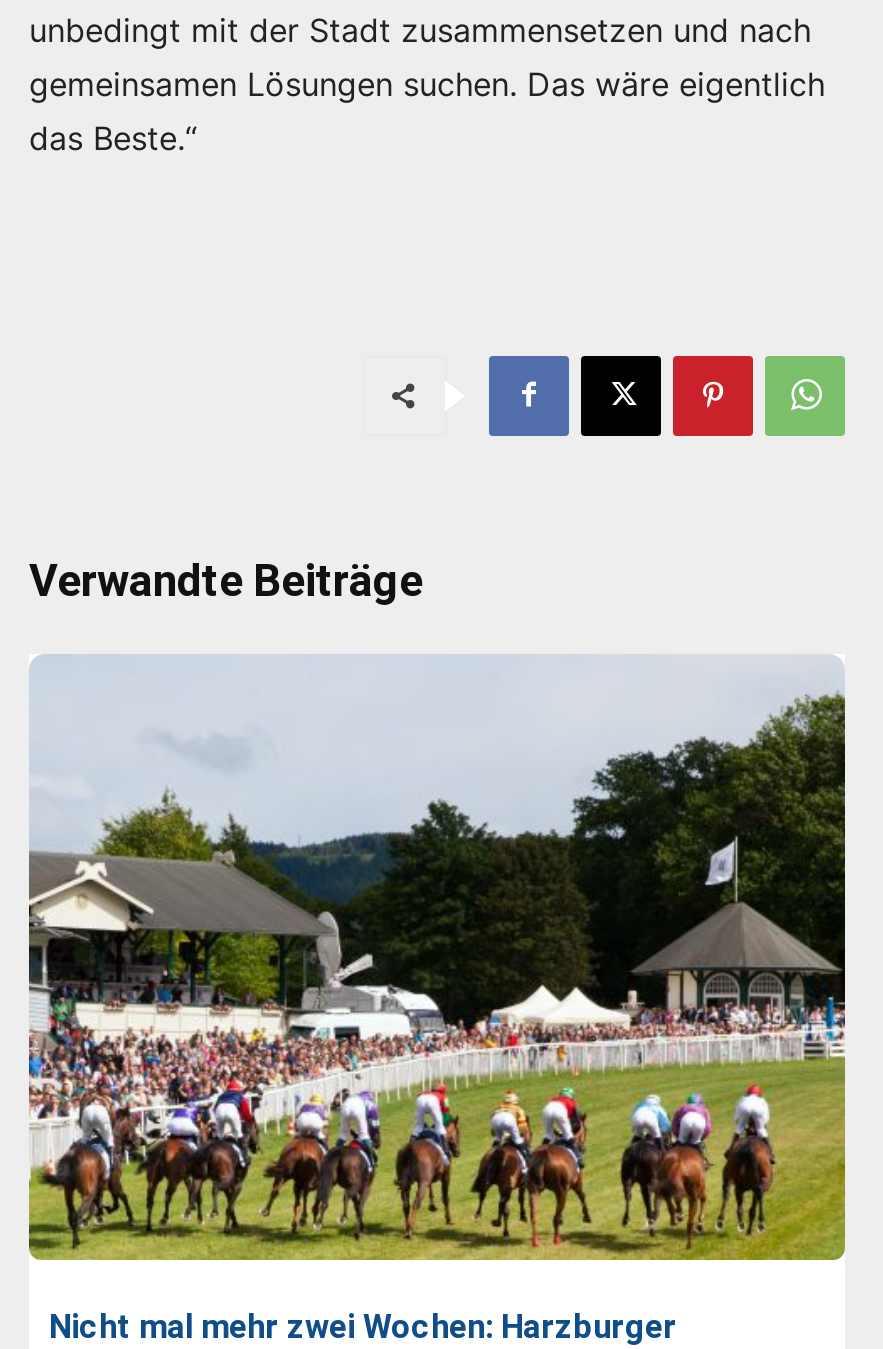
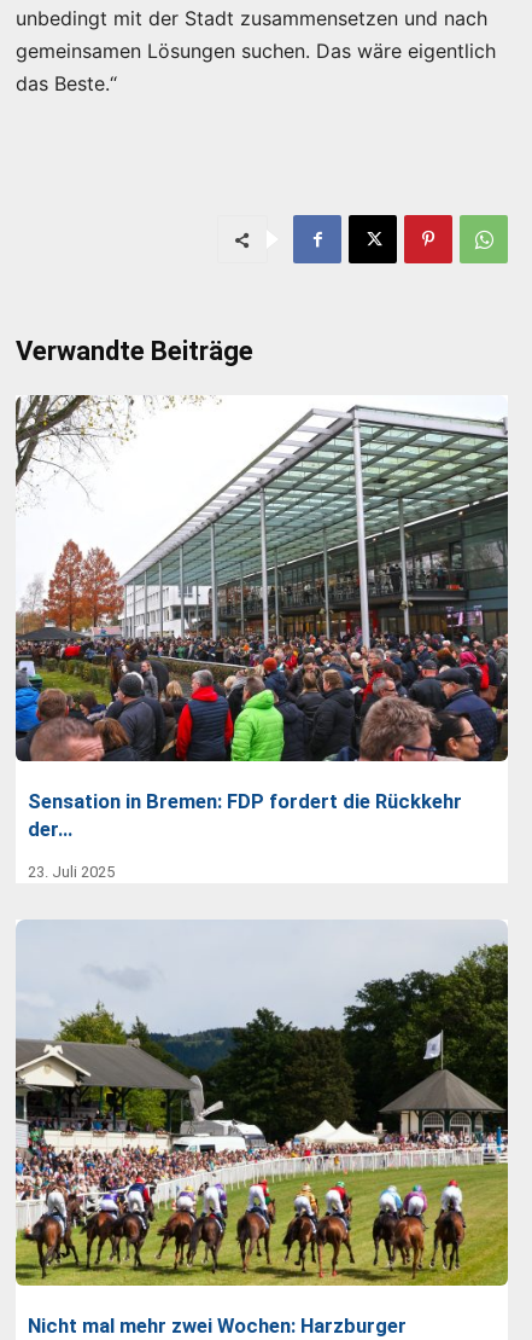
+ [image]
+ Sensation in Bremen: FDP fordert die Rückkehr
+ der…
+ 23. Juli 2025
